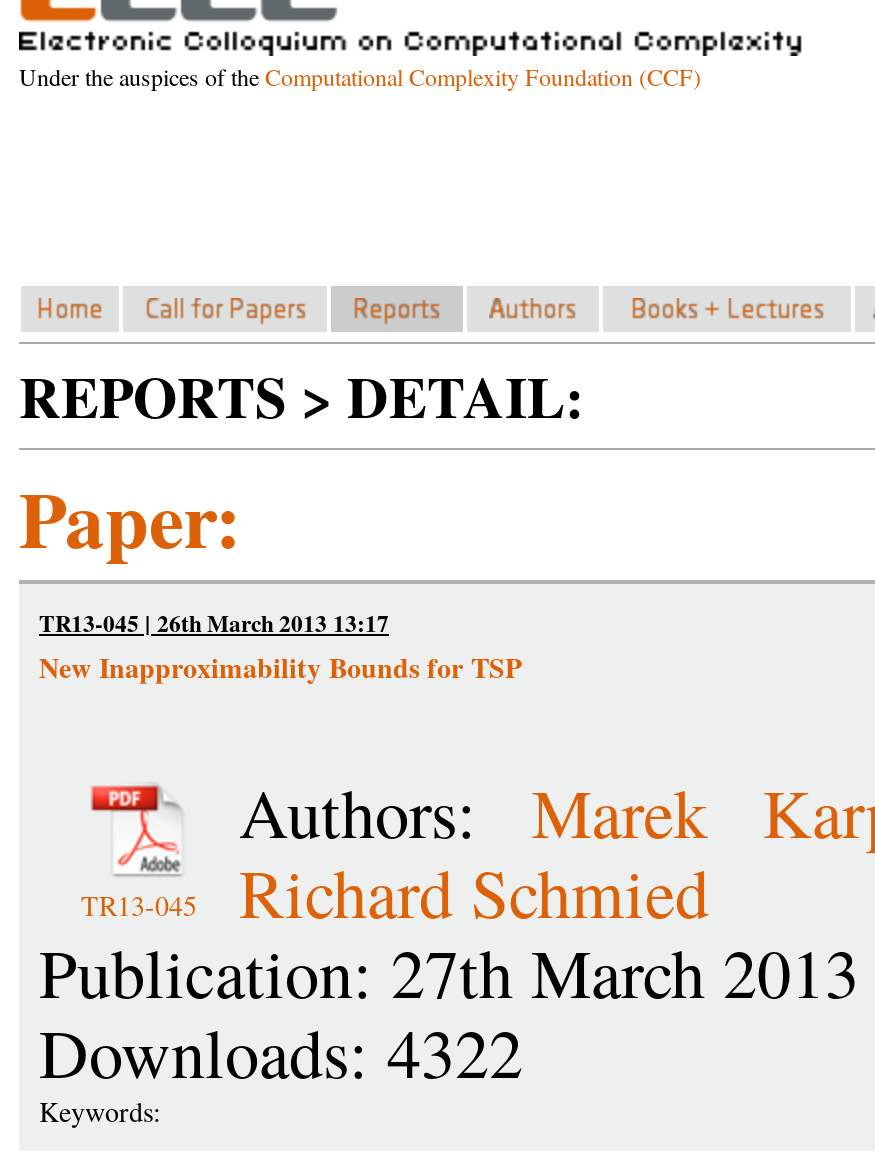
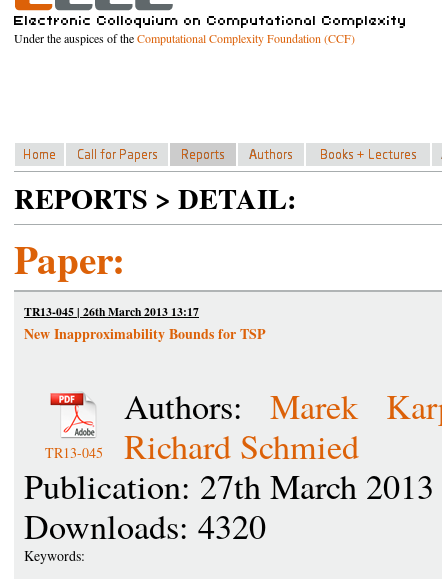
- Downloads: 4322
+ Downloads: 4320
